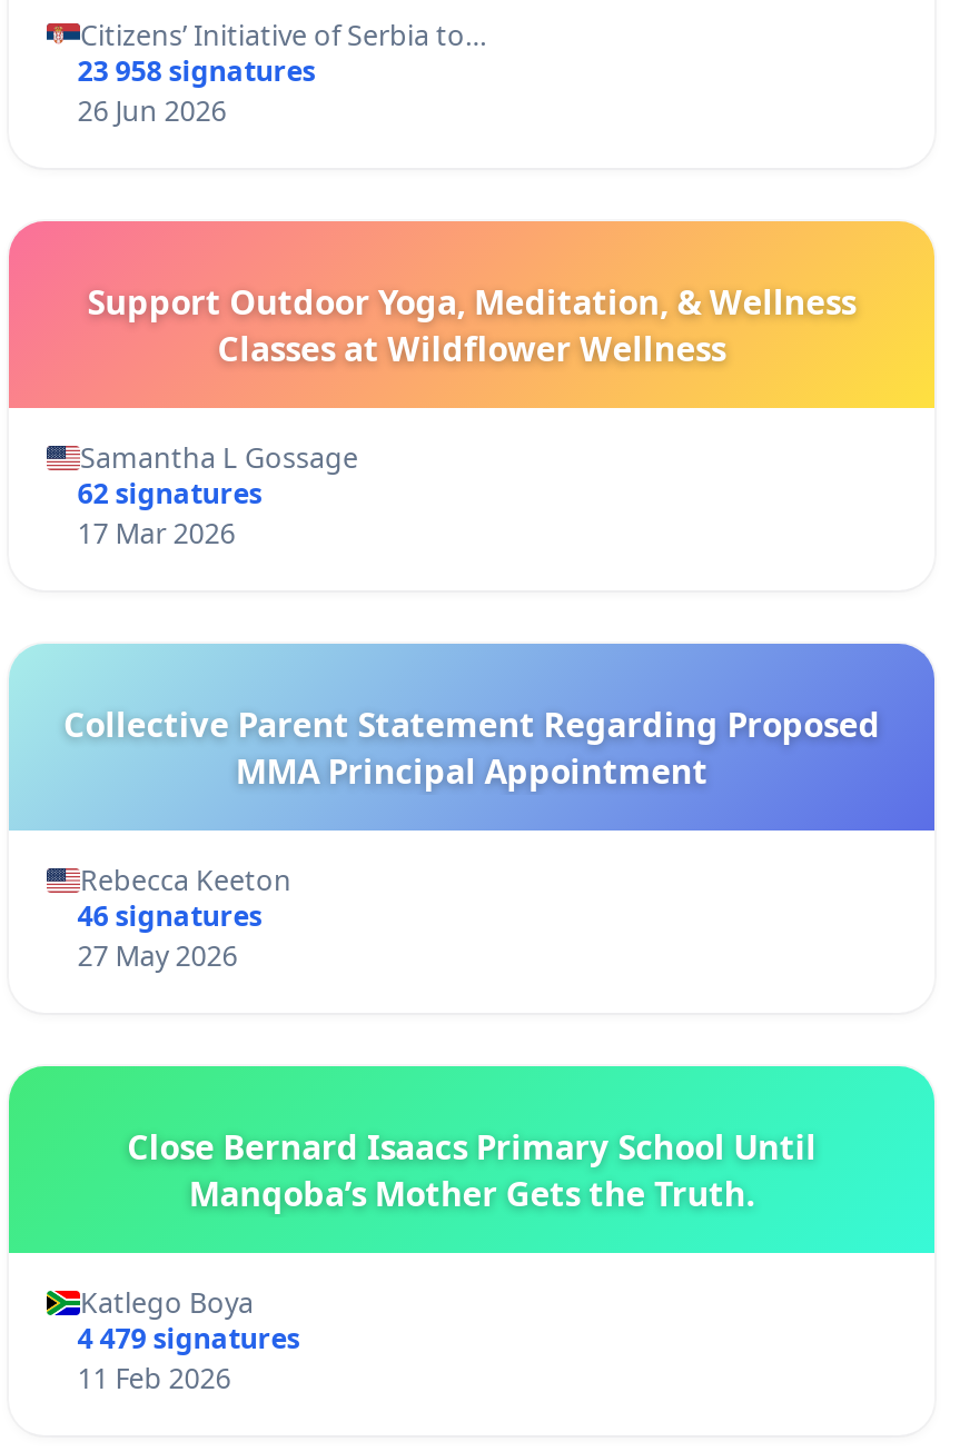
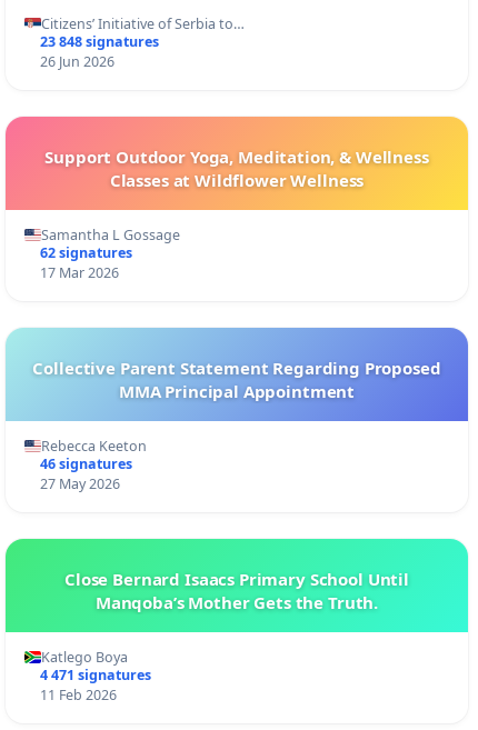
- 23 958 signatures
+ 23 848 signatures

- 4 479 signatures
+ 4 471 signatures
